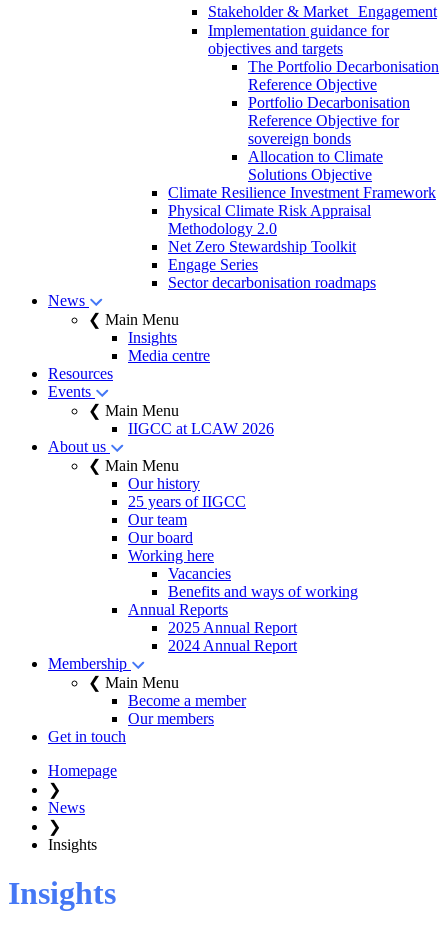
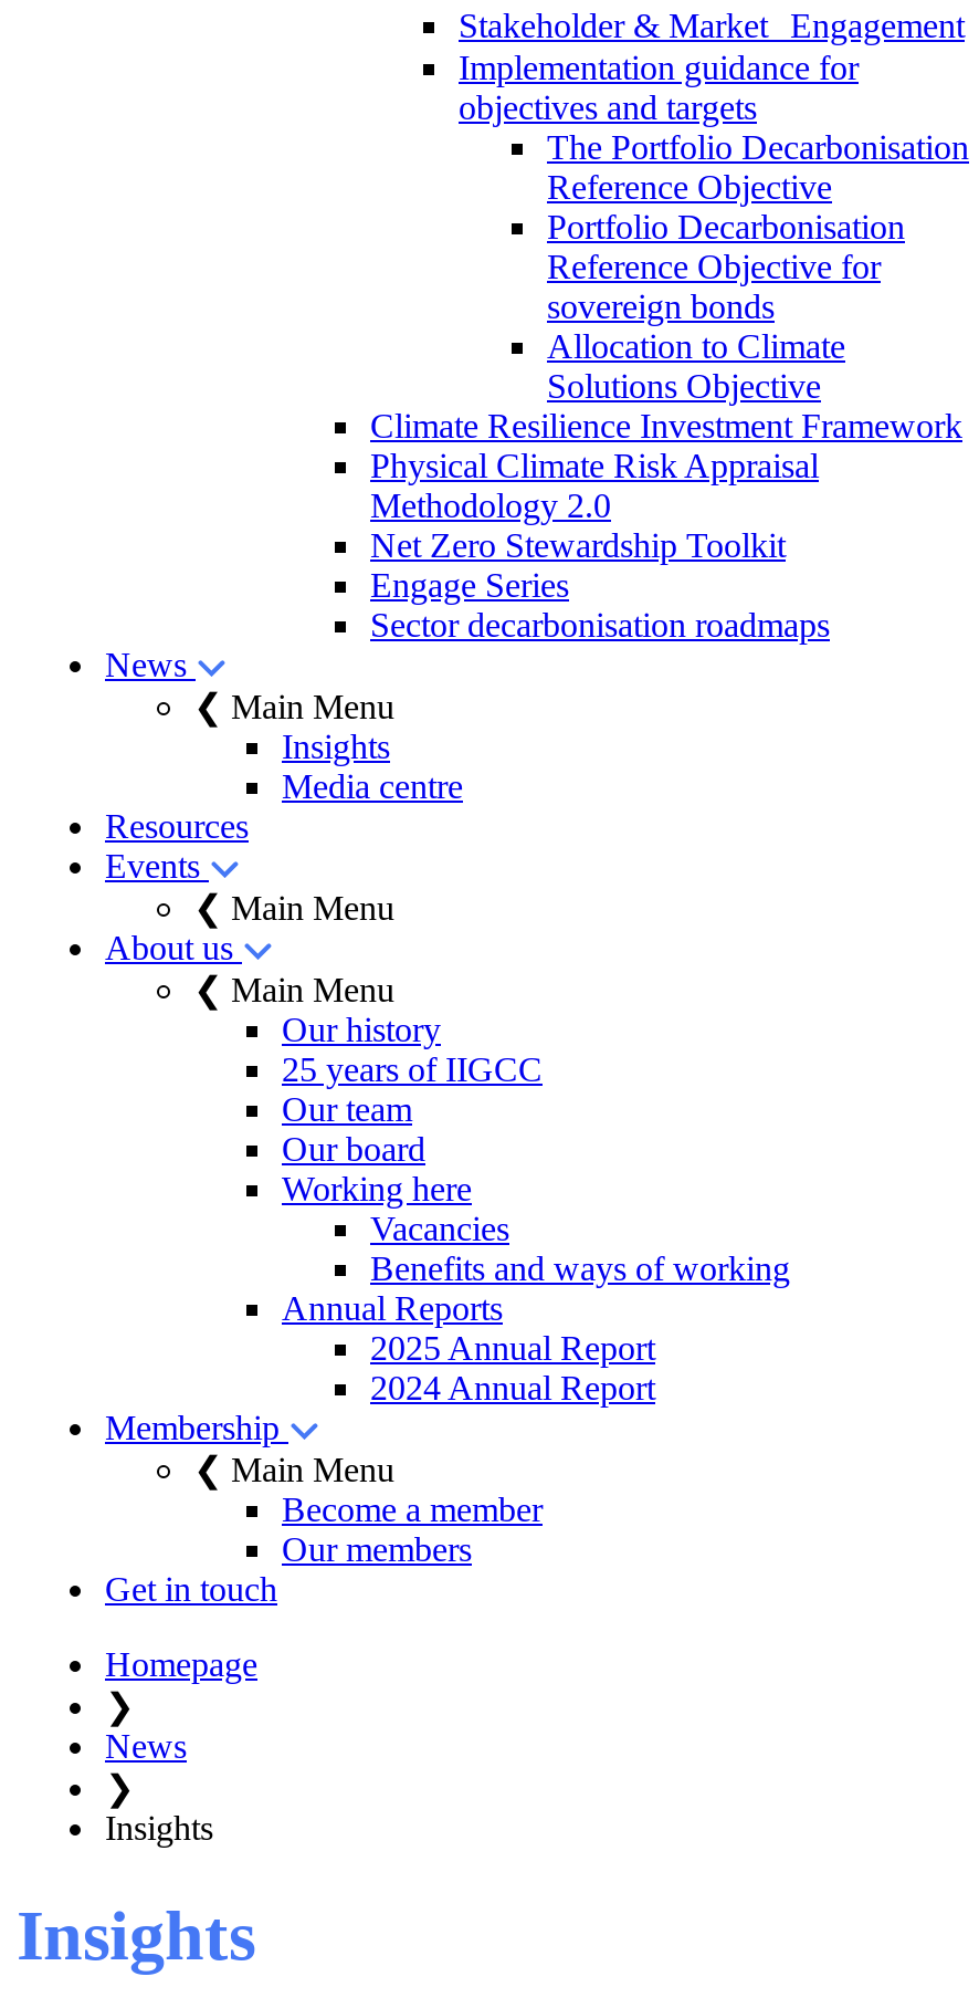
- IIGCC at LCAW 2026
